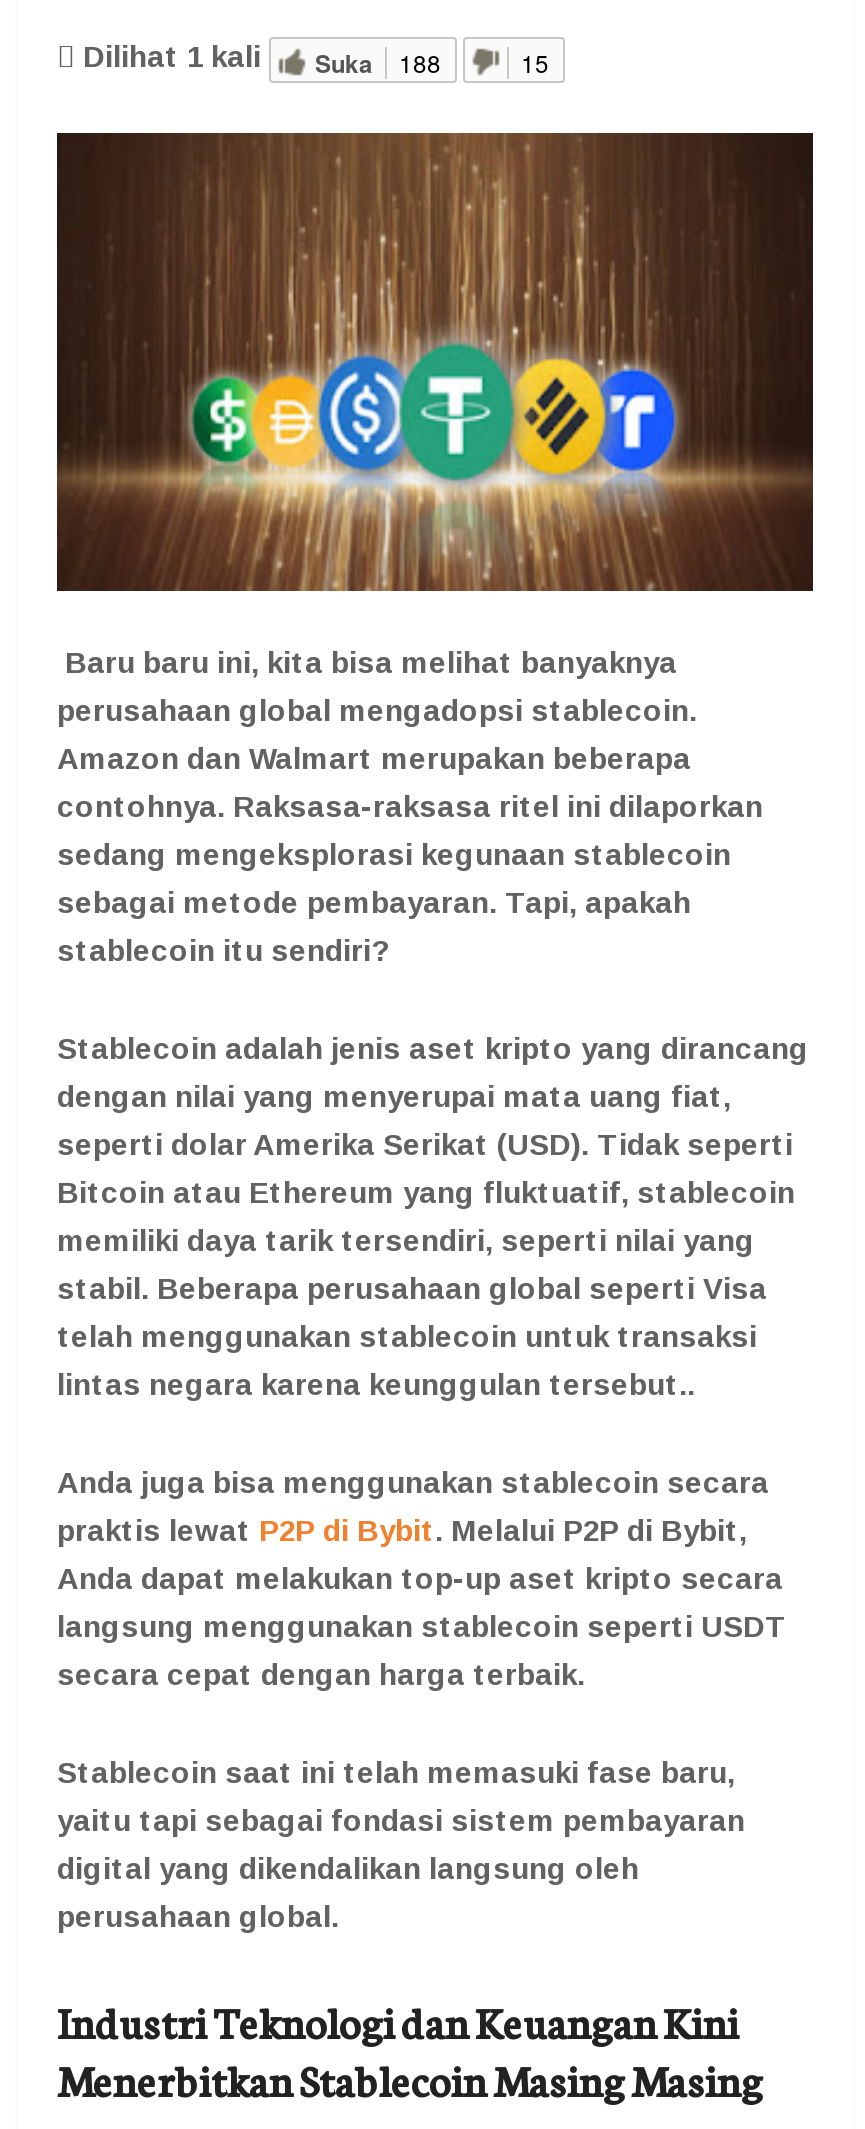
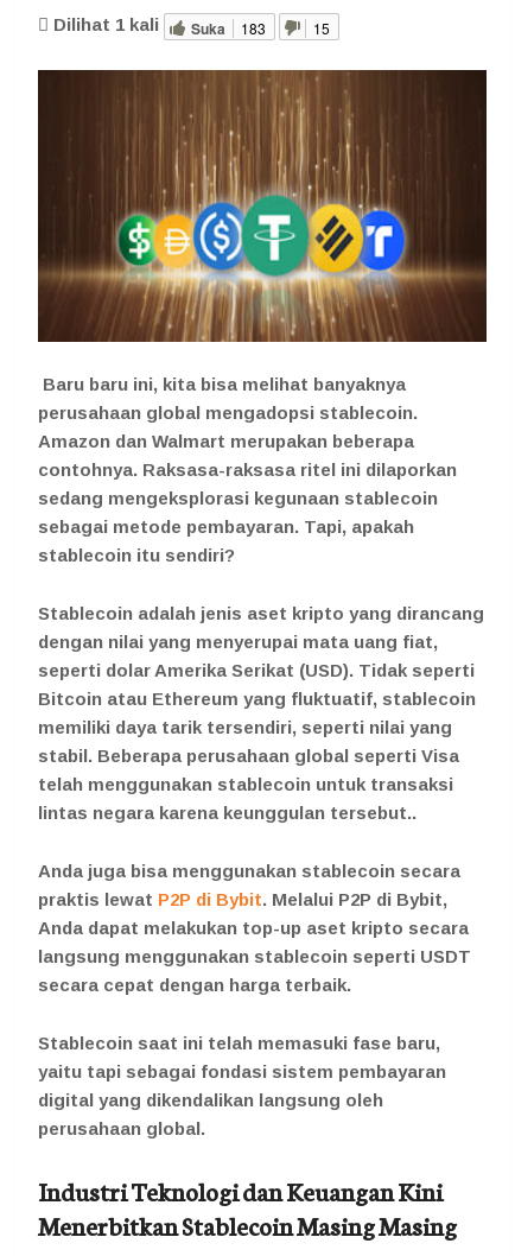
- Dilihat 1 kali Suka 188
+ Dilihat 1 kali Suka 183
